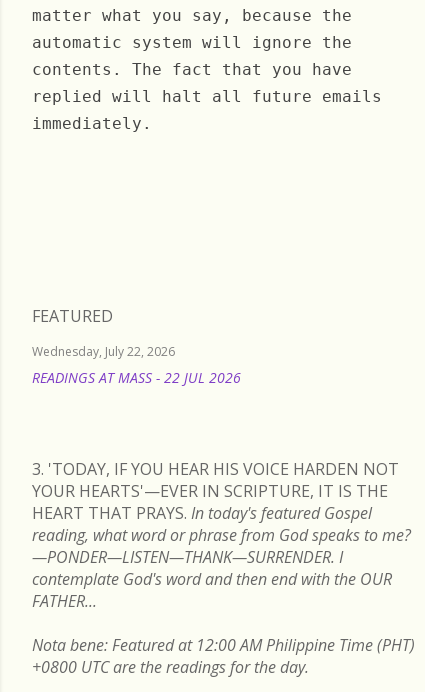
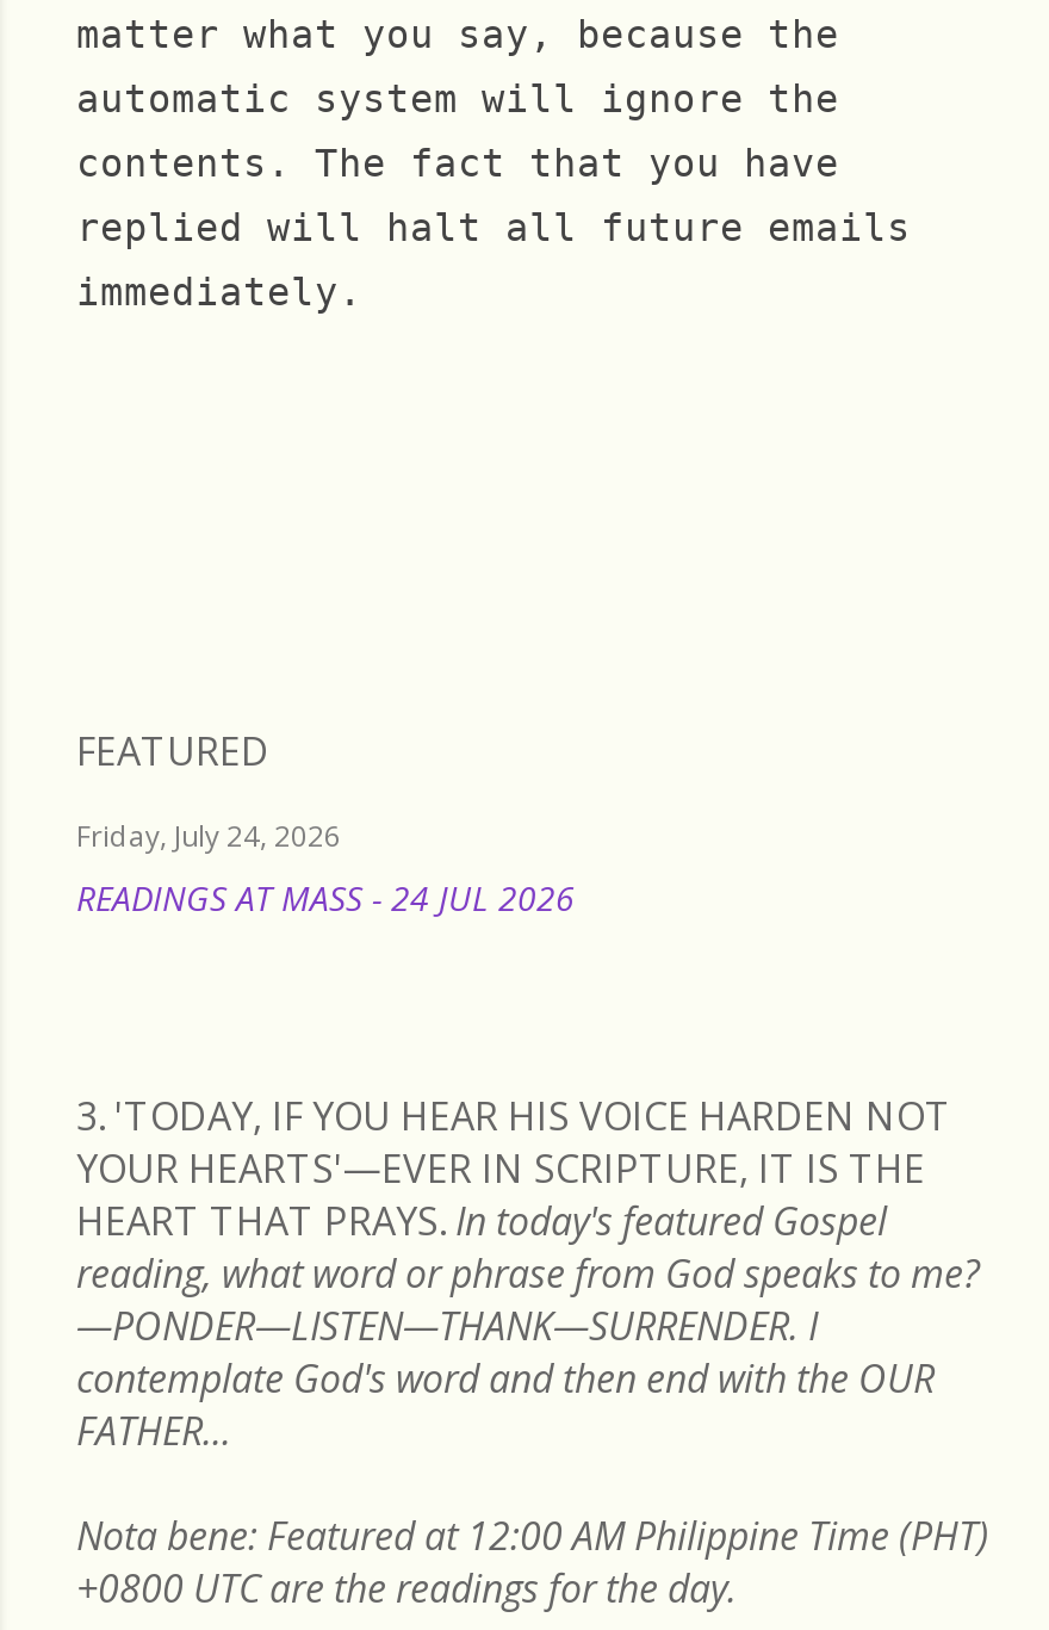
- Wednesday, July 22, 2026
+ Friday, July 24, 2026

- READINGS AT MASS - 22 JUL 2026
+ READINGS AT MASS - 24 JUL 2026
